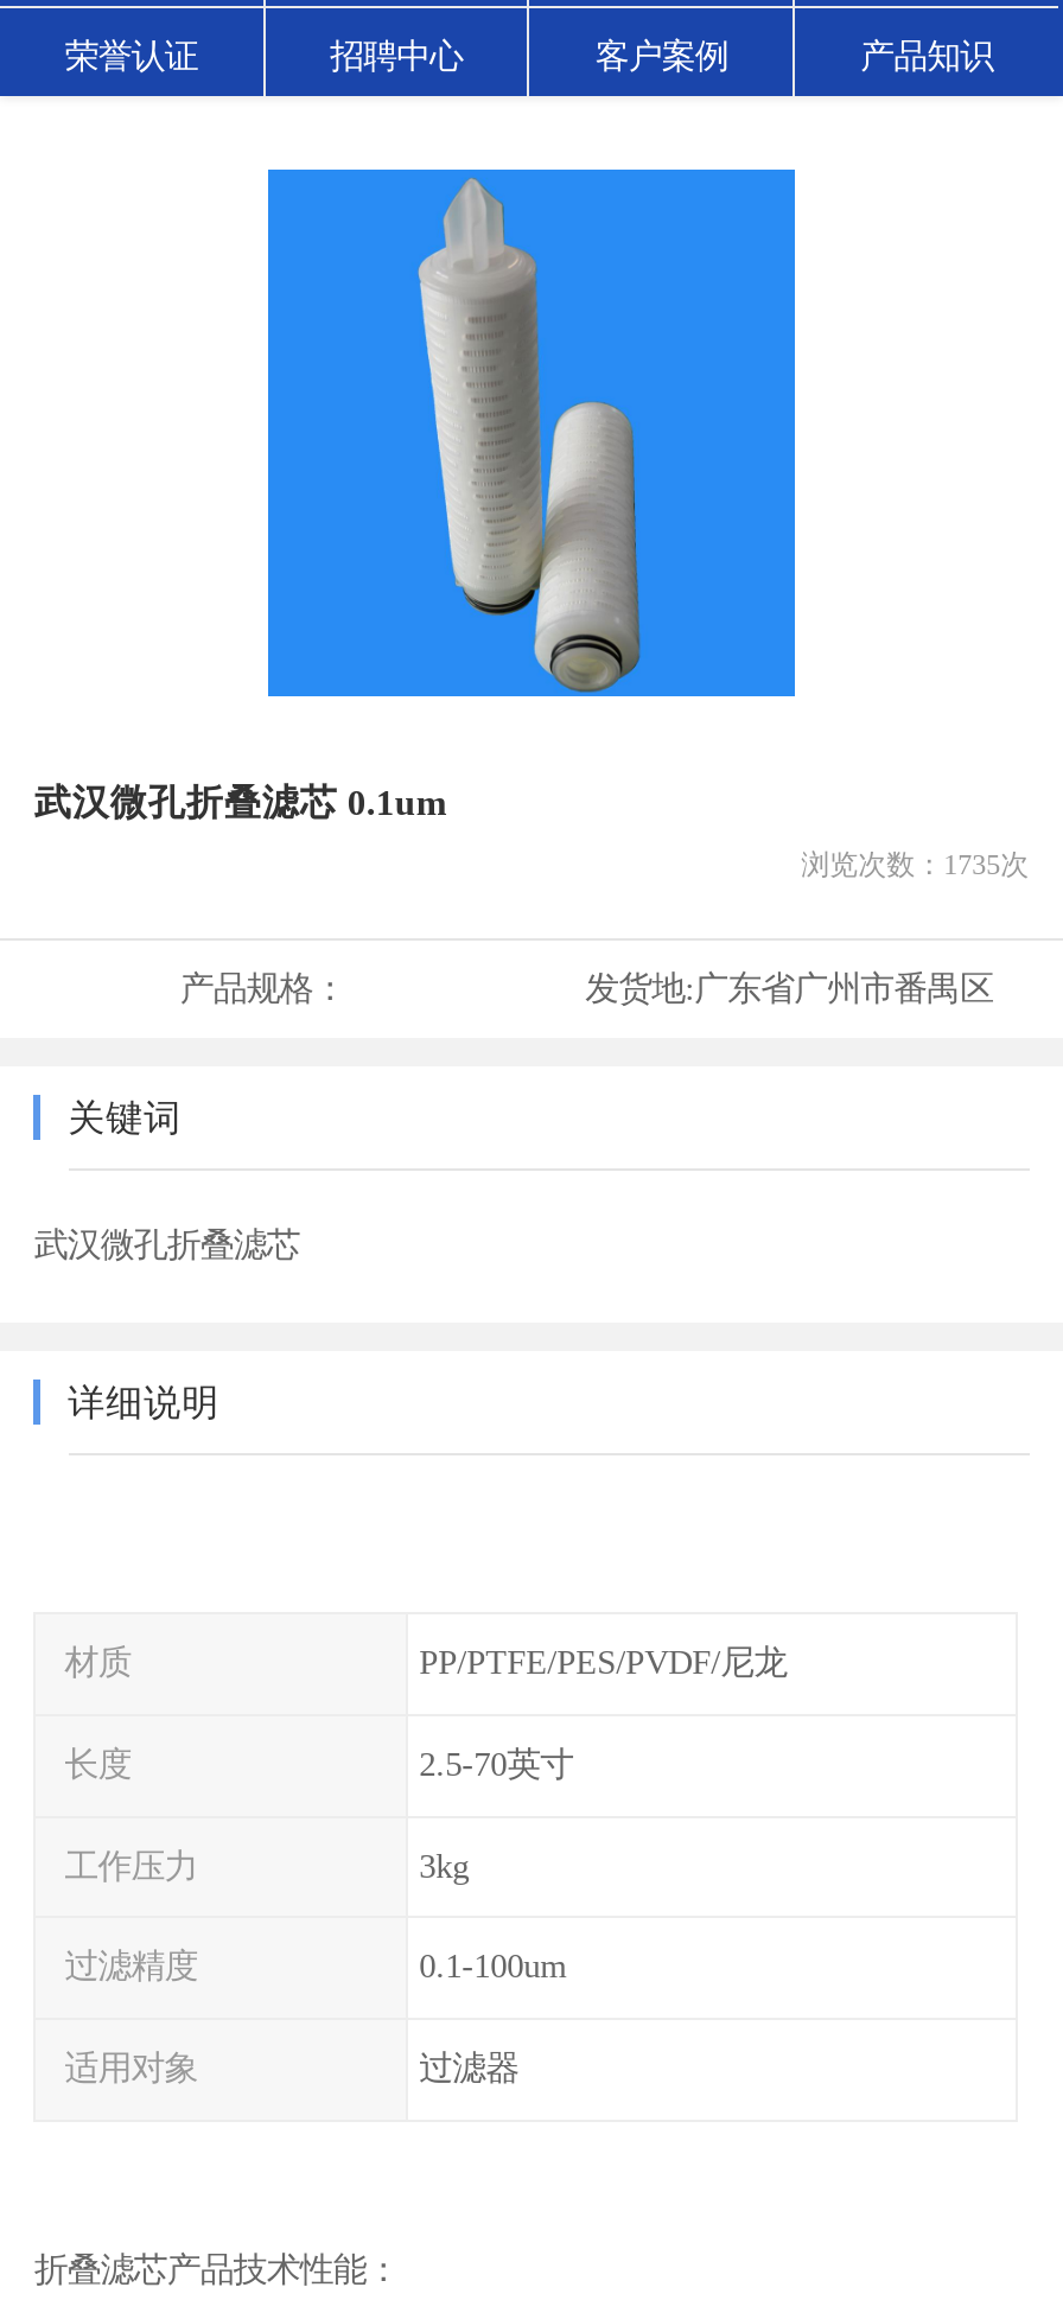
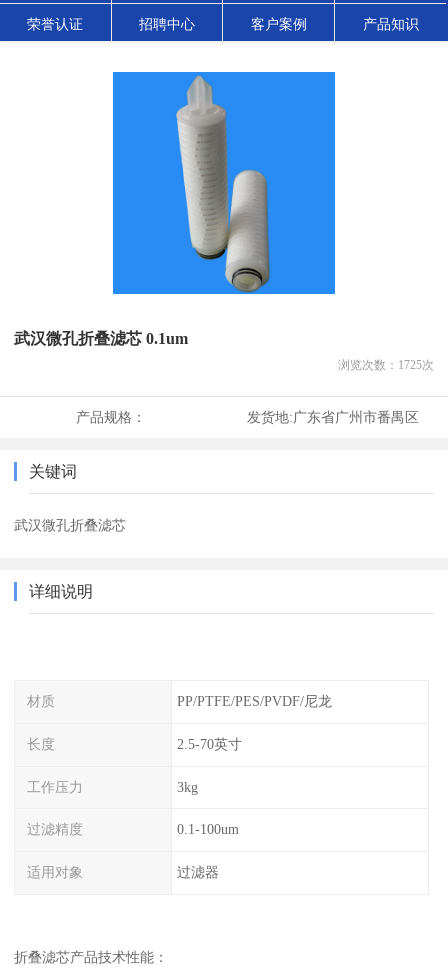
- 浏览次数：1735次
+ 浏览次数：1725次
